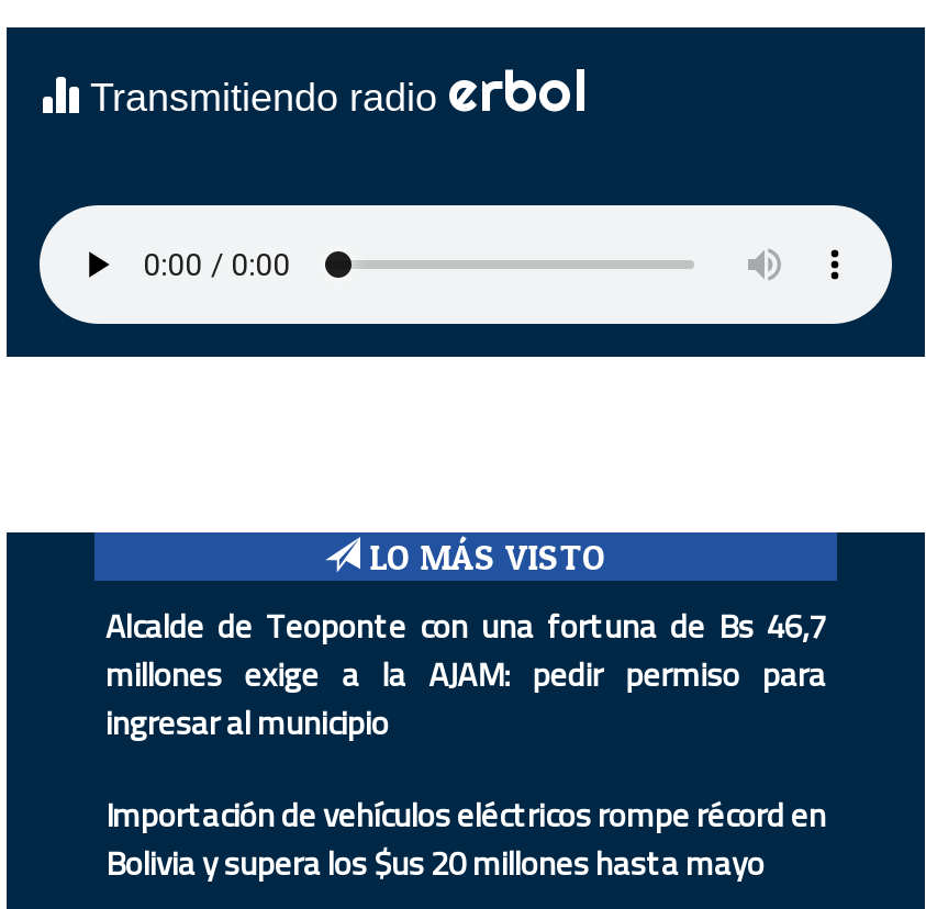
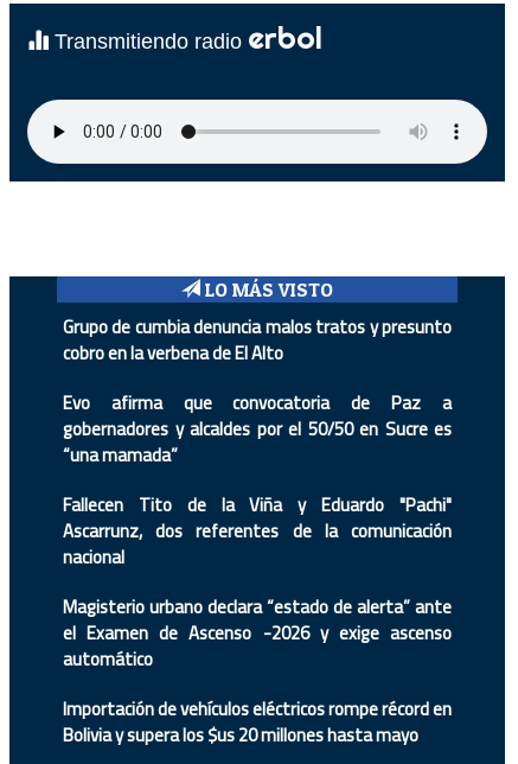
- Alcalde de Teoponte con una fortuna de Bs 46,7
- millones exige a la AJAM: pedir permiso para
- ingresar al municipio
+ Grupo de cumbia denuncia malos tratos y presunto
+ cobro en la verbena de El Alto
+ Evo afirma que convocatoria de Paz a
+ gobernadores y alcaldes por el 50/50 en Sucre es
+ “una mamada”
+ Fallecen Tito de la Viña y Eduardo "Pachi"
+ Ascarrunz, dos referentes de la comunicación
+ nacional
+ Magisterio urbano declara “estado de alerta” ante
+ el Examen de Ascenso -2026 y exige ascenso
+ automático
